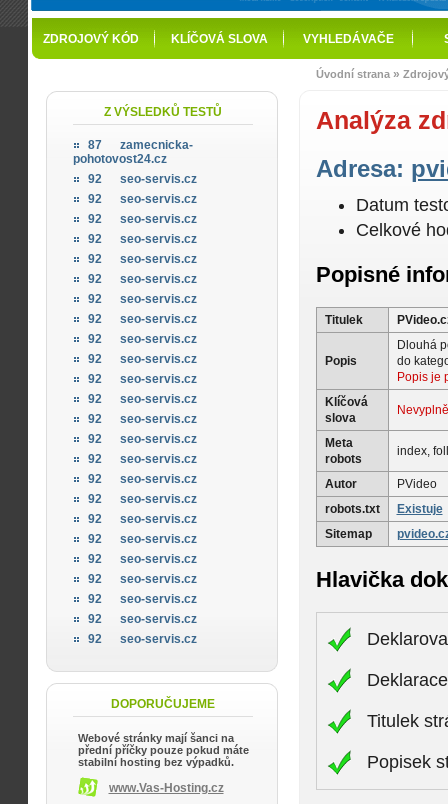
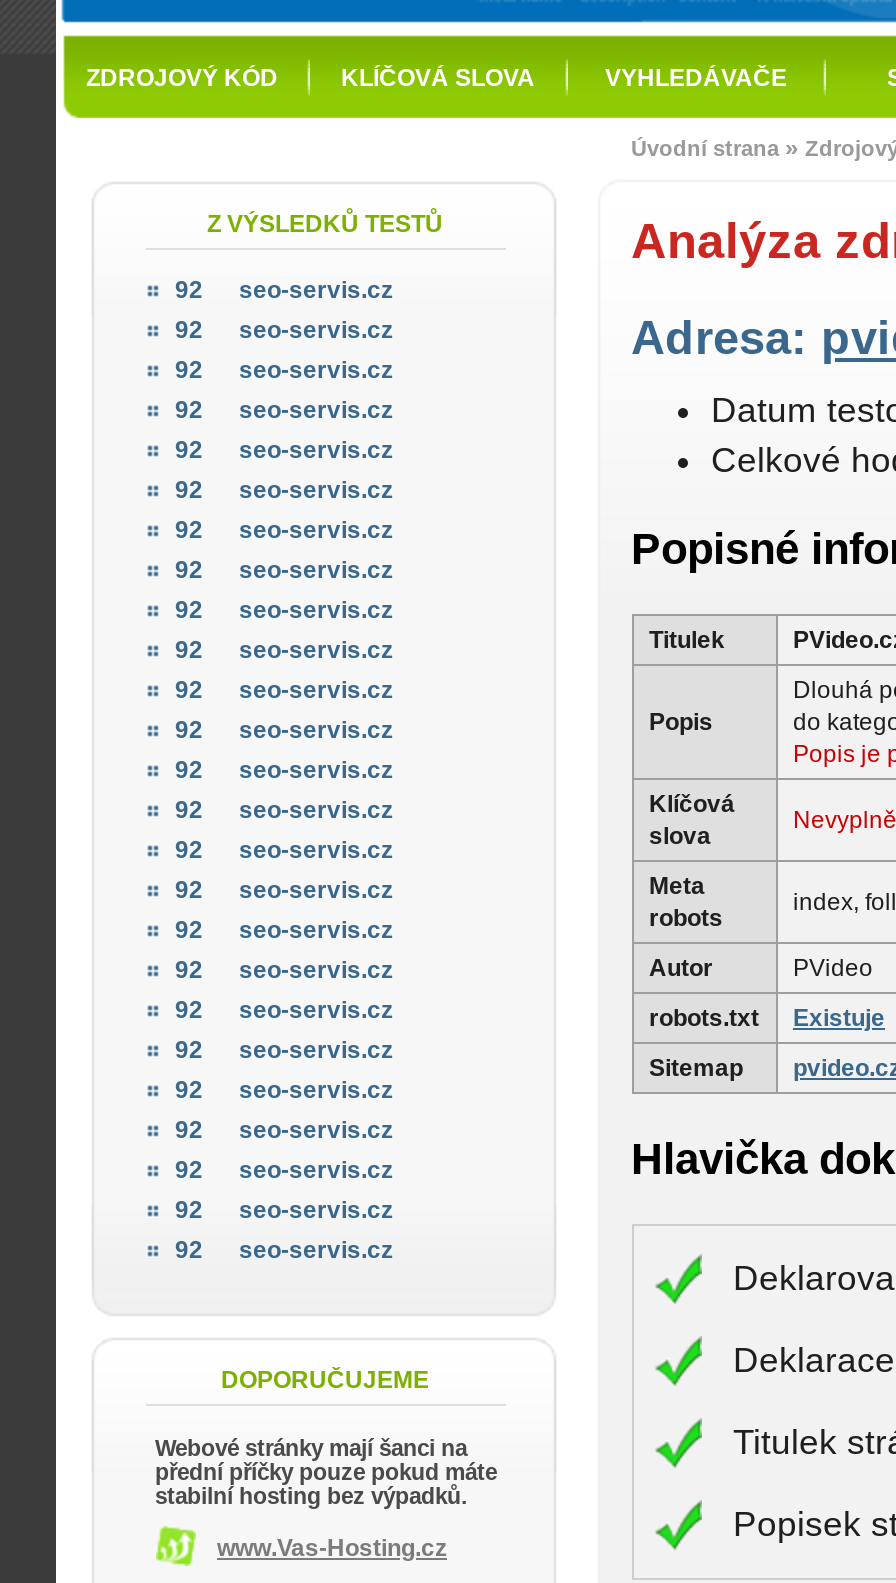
- 87
- zamecnicka-
- pohotovost24.cz
+ 92
+ seo-servis.cz
